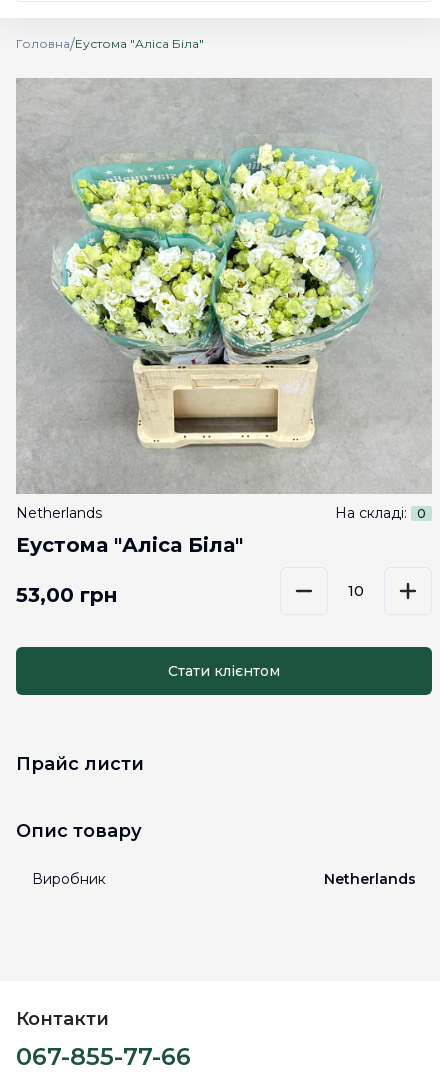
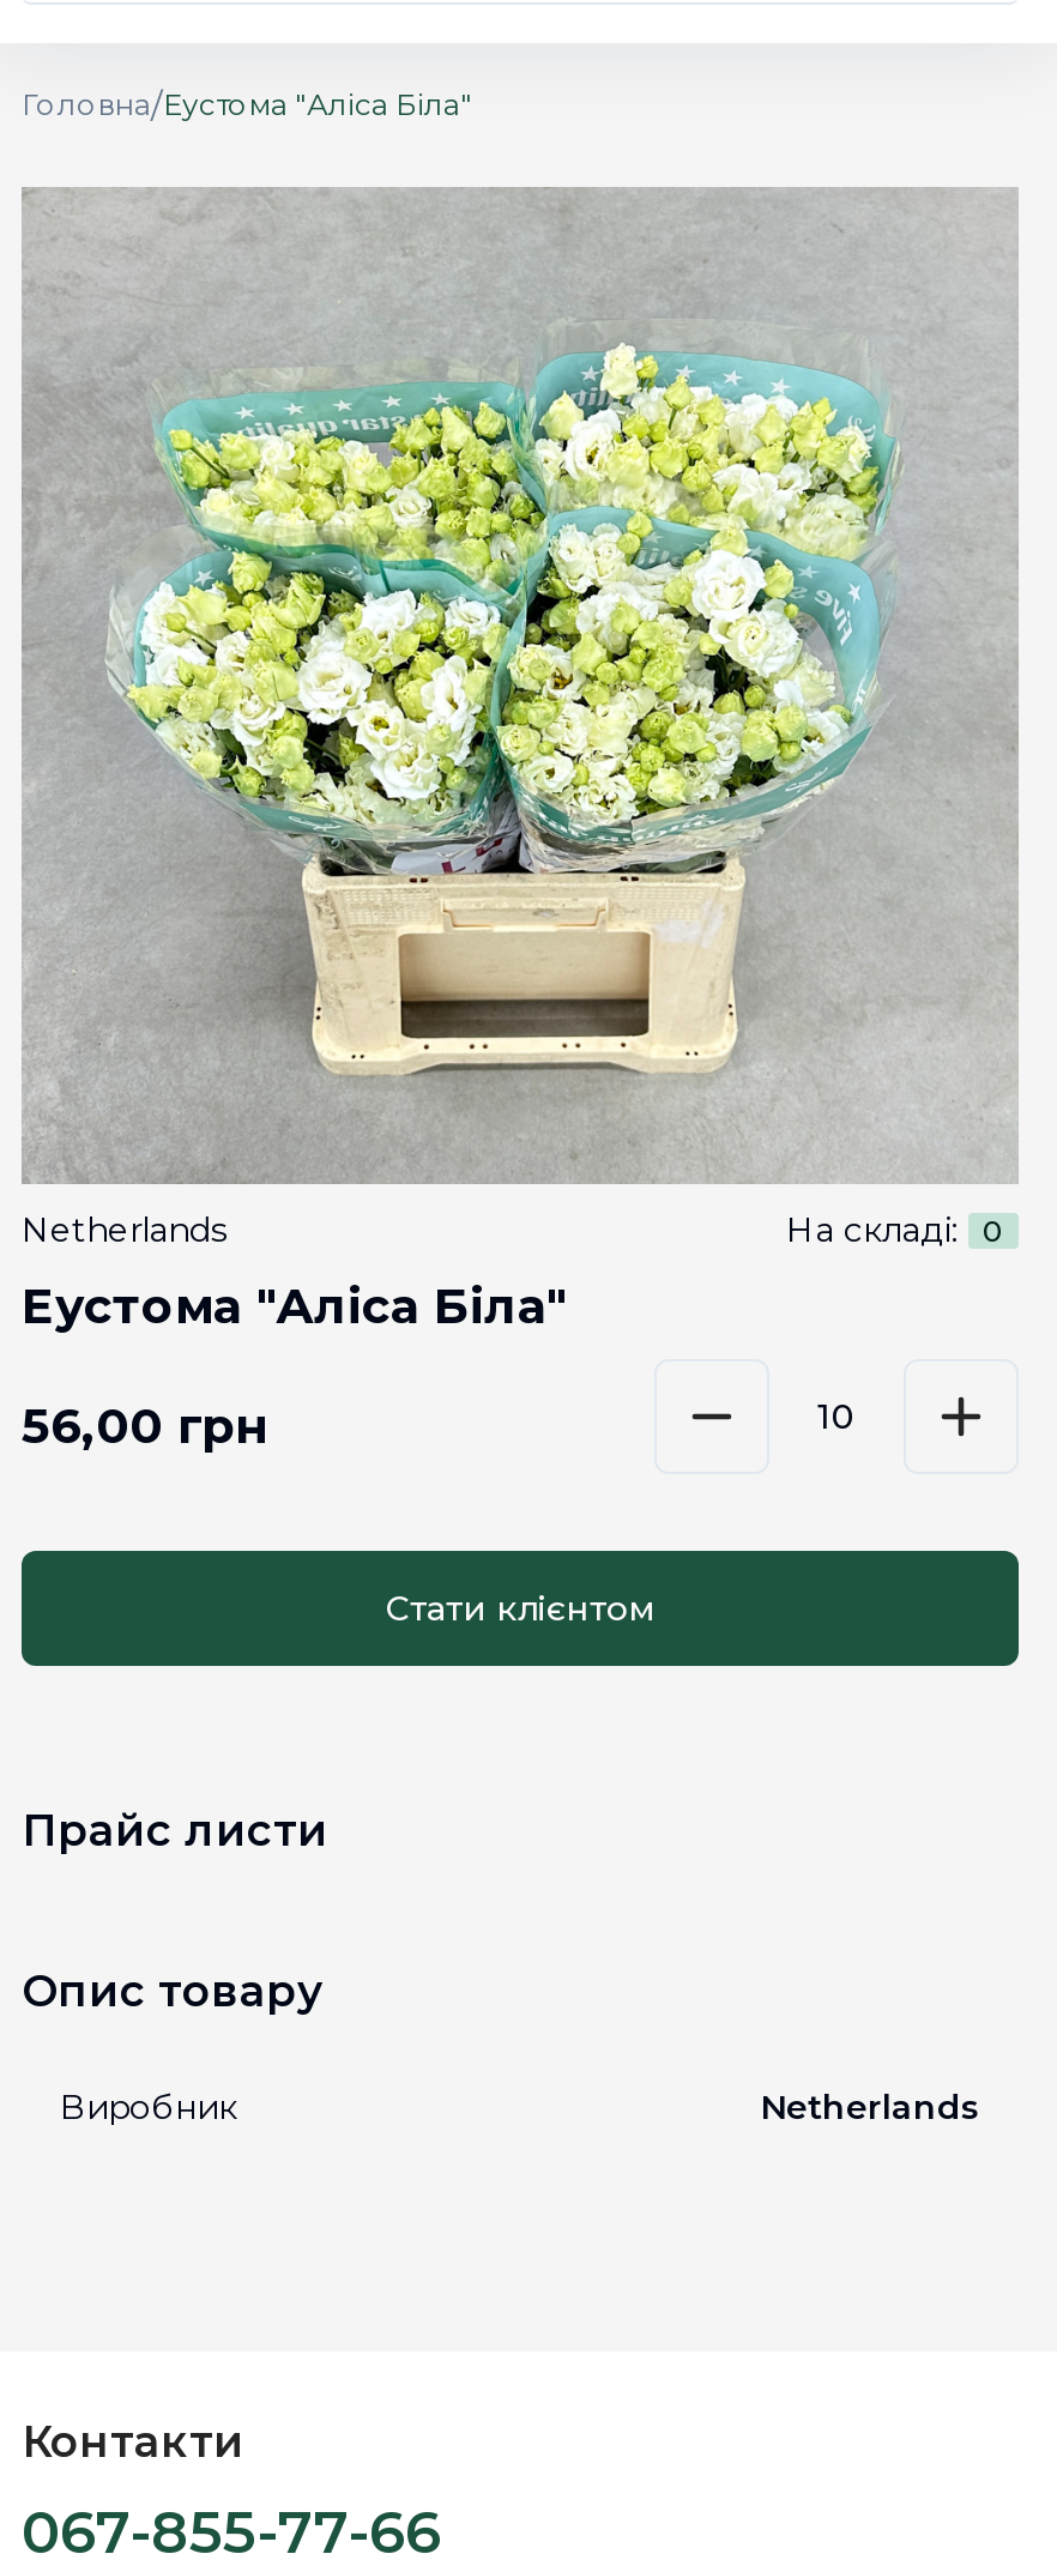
- 53,00 грн
+ 56,00 грн
